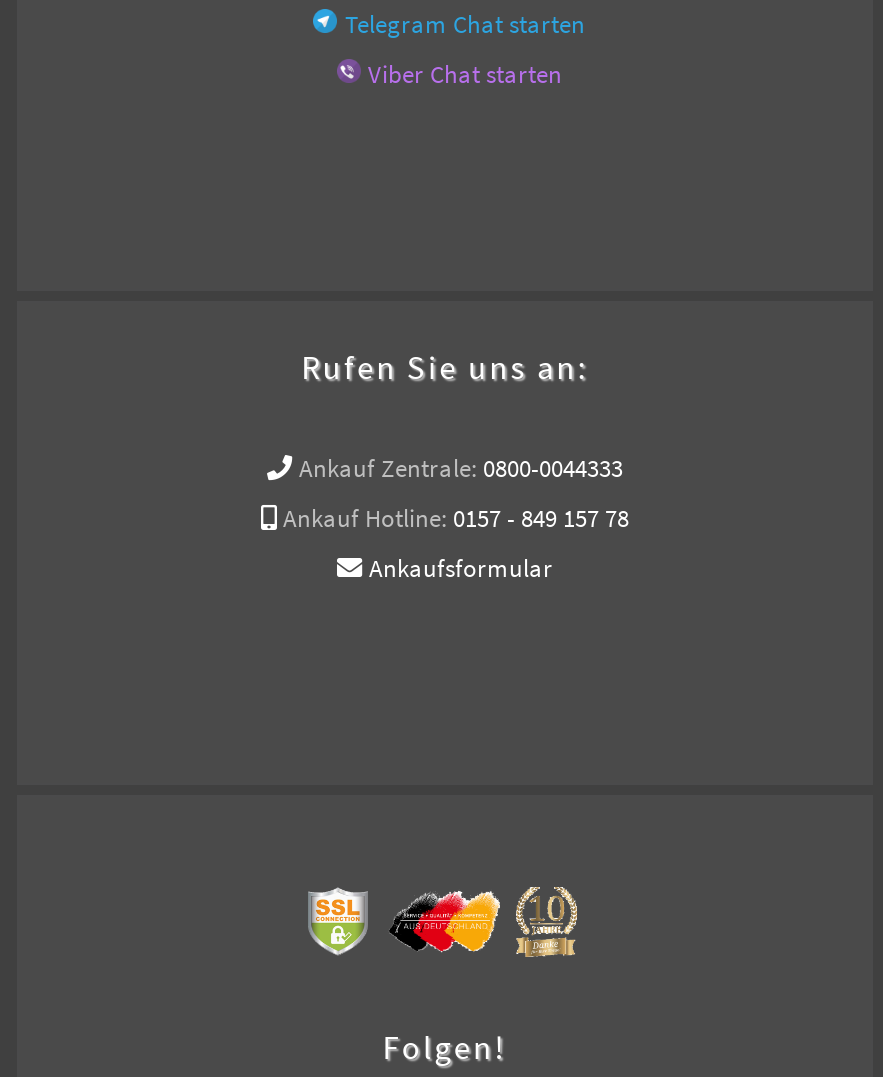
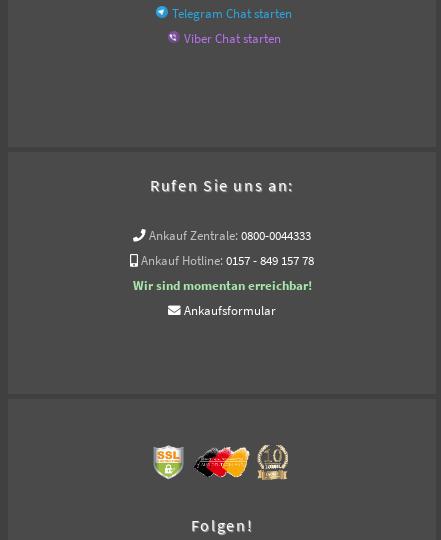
+ Wir sind momentan erreichbar!

moved down: Ankaufsformular
